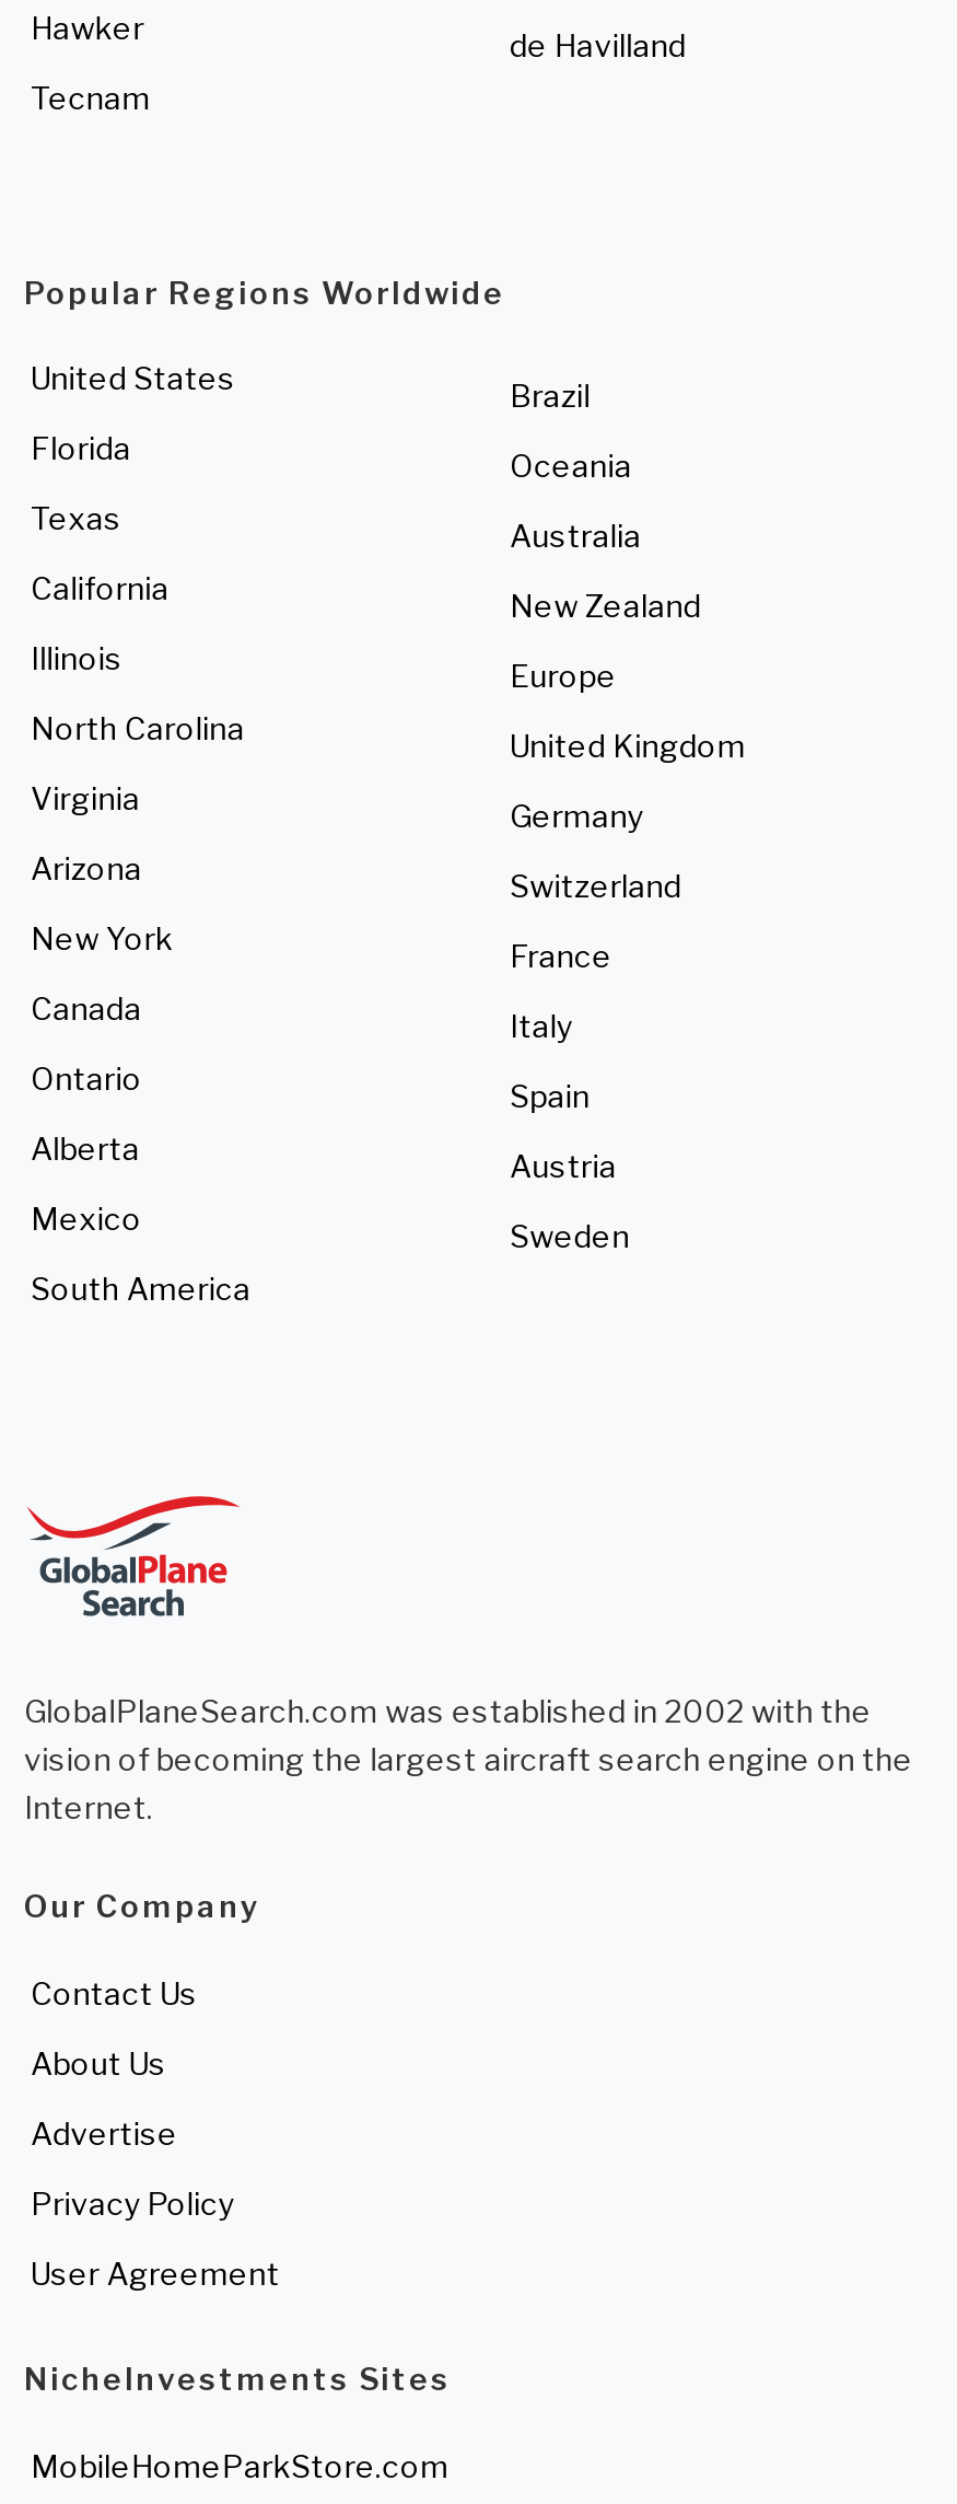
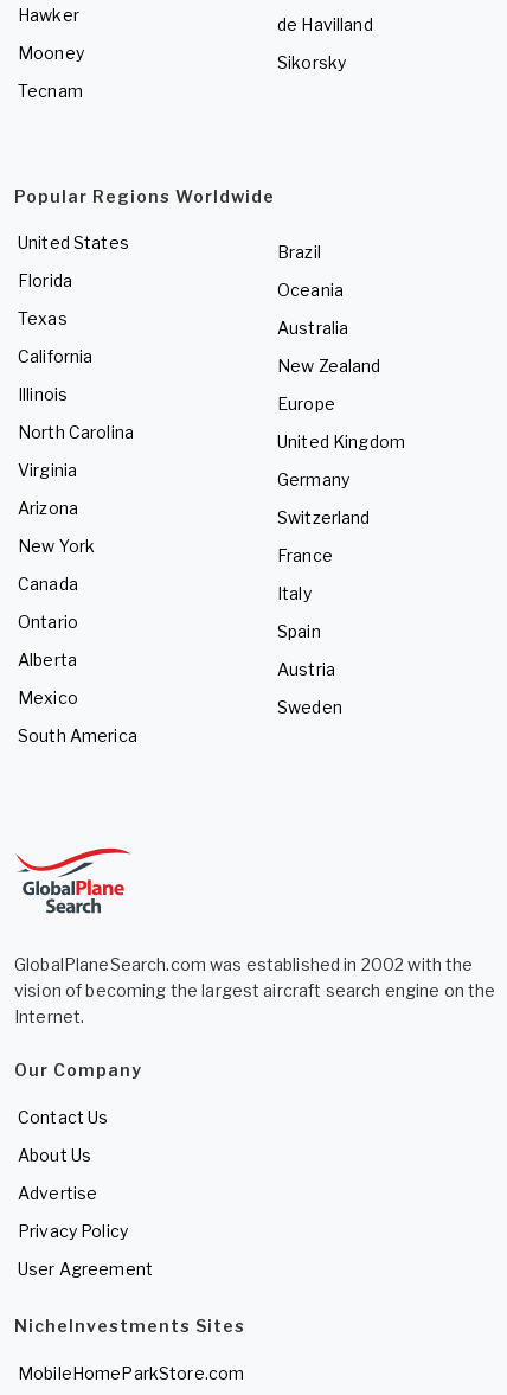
+ Mooney

+ Sikorsky
